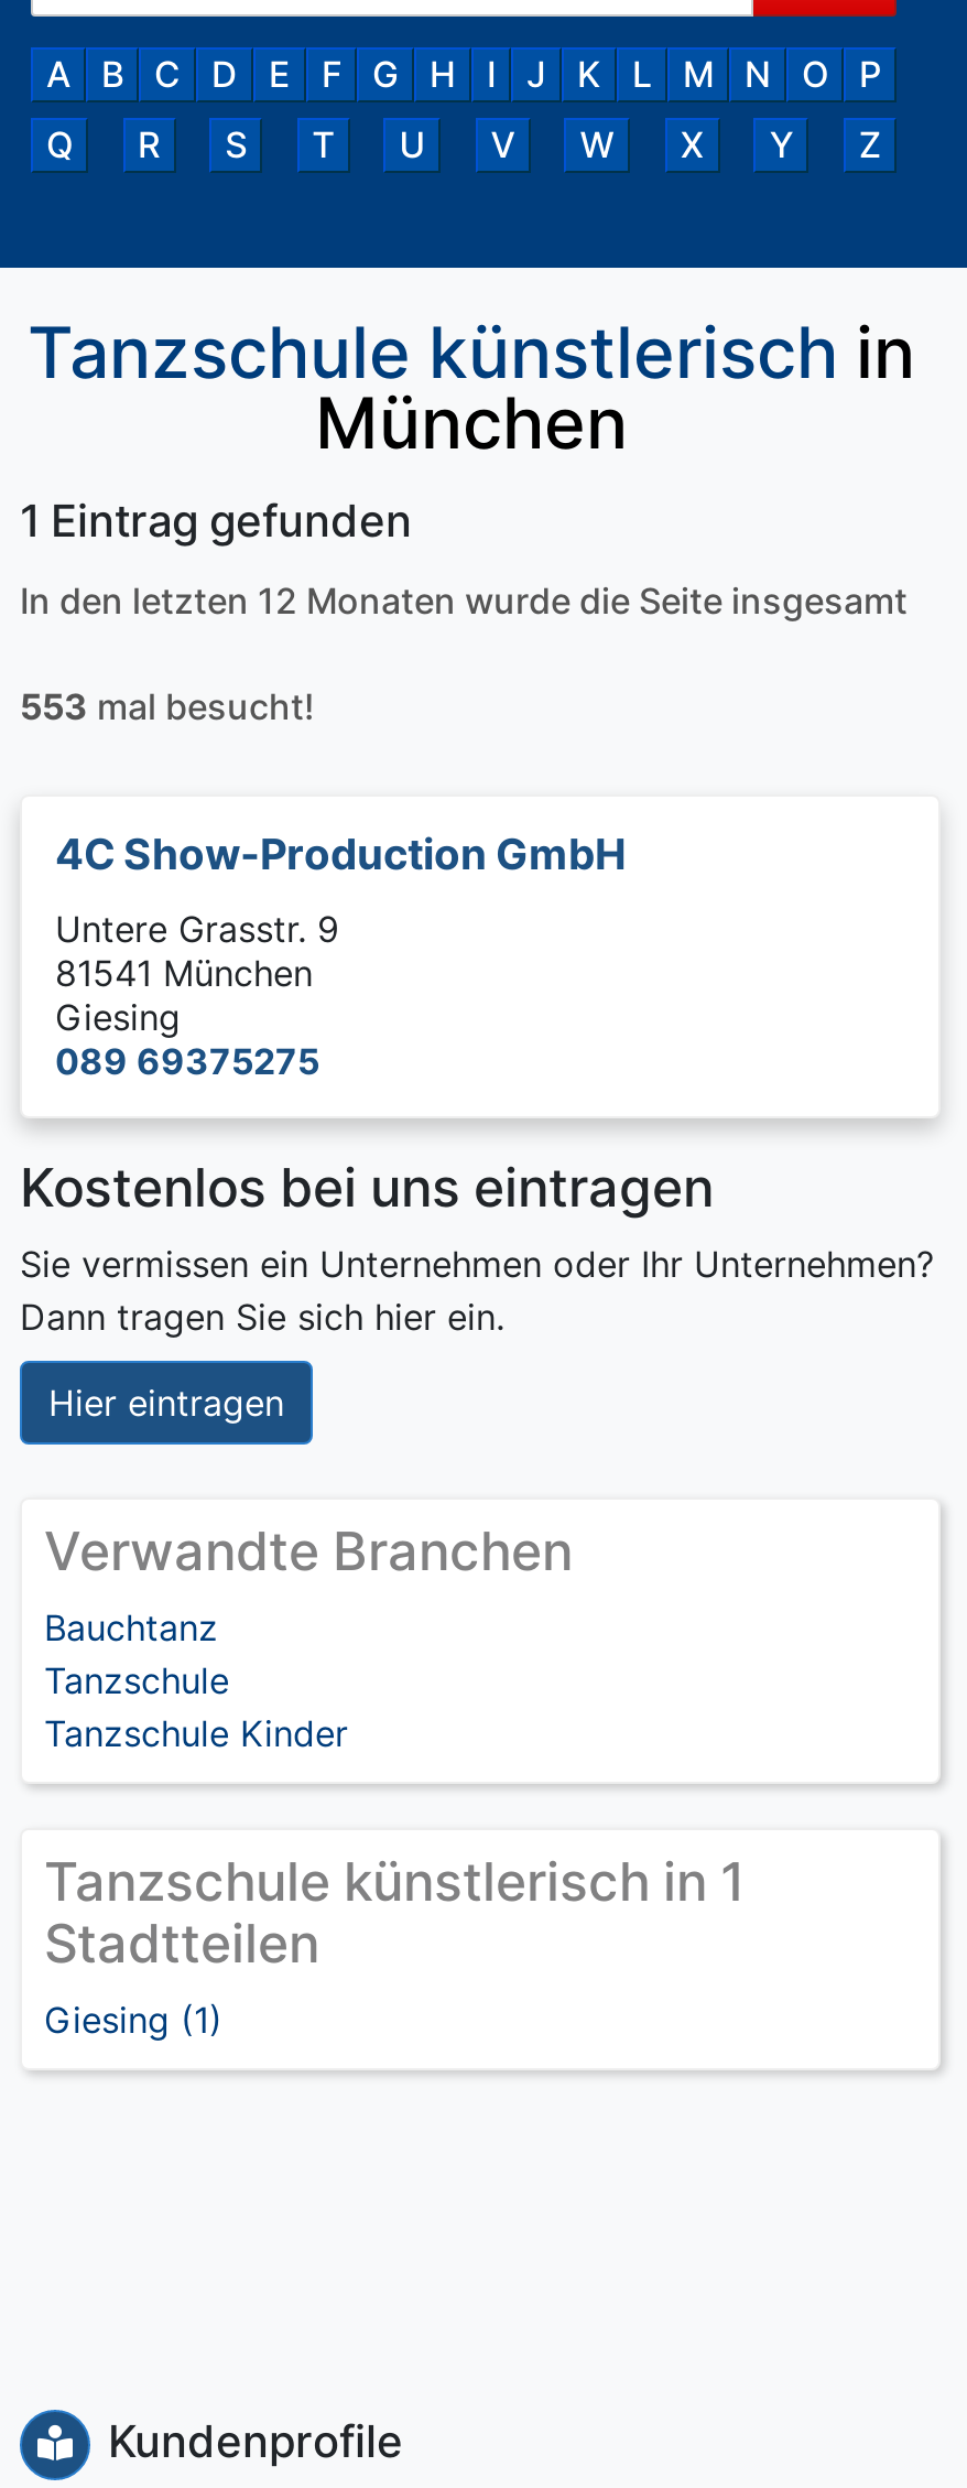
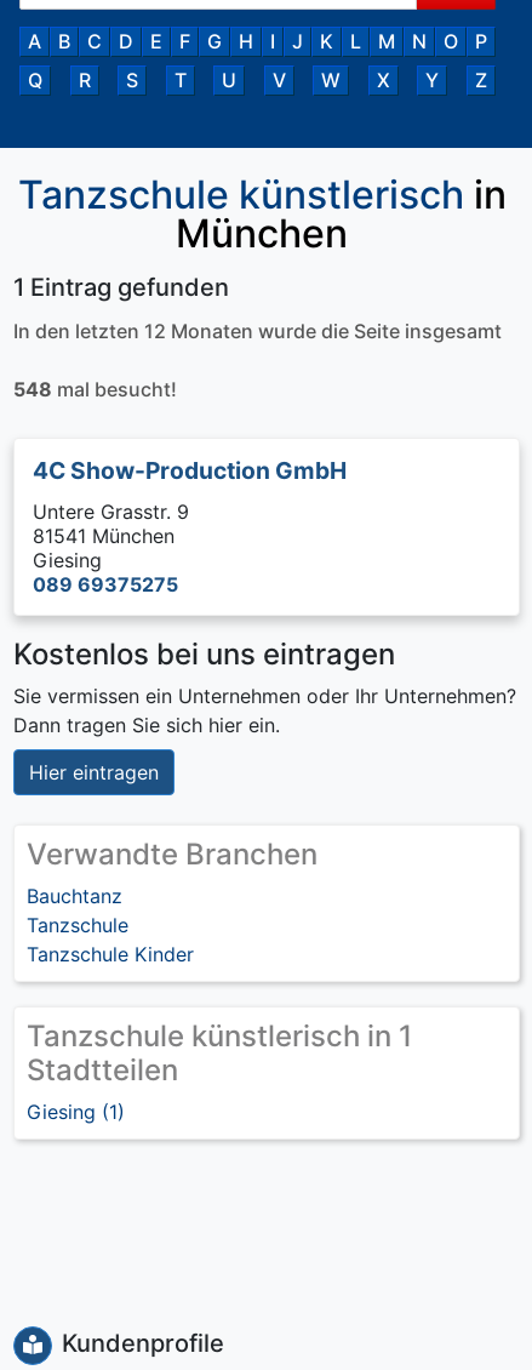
- 553 mal besucht!
+ 548 mal besucht!
